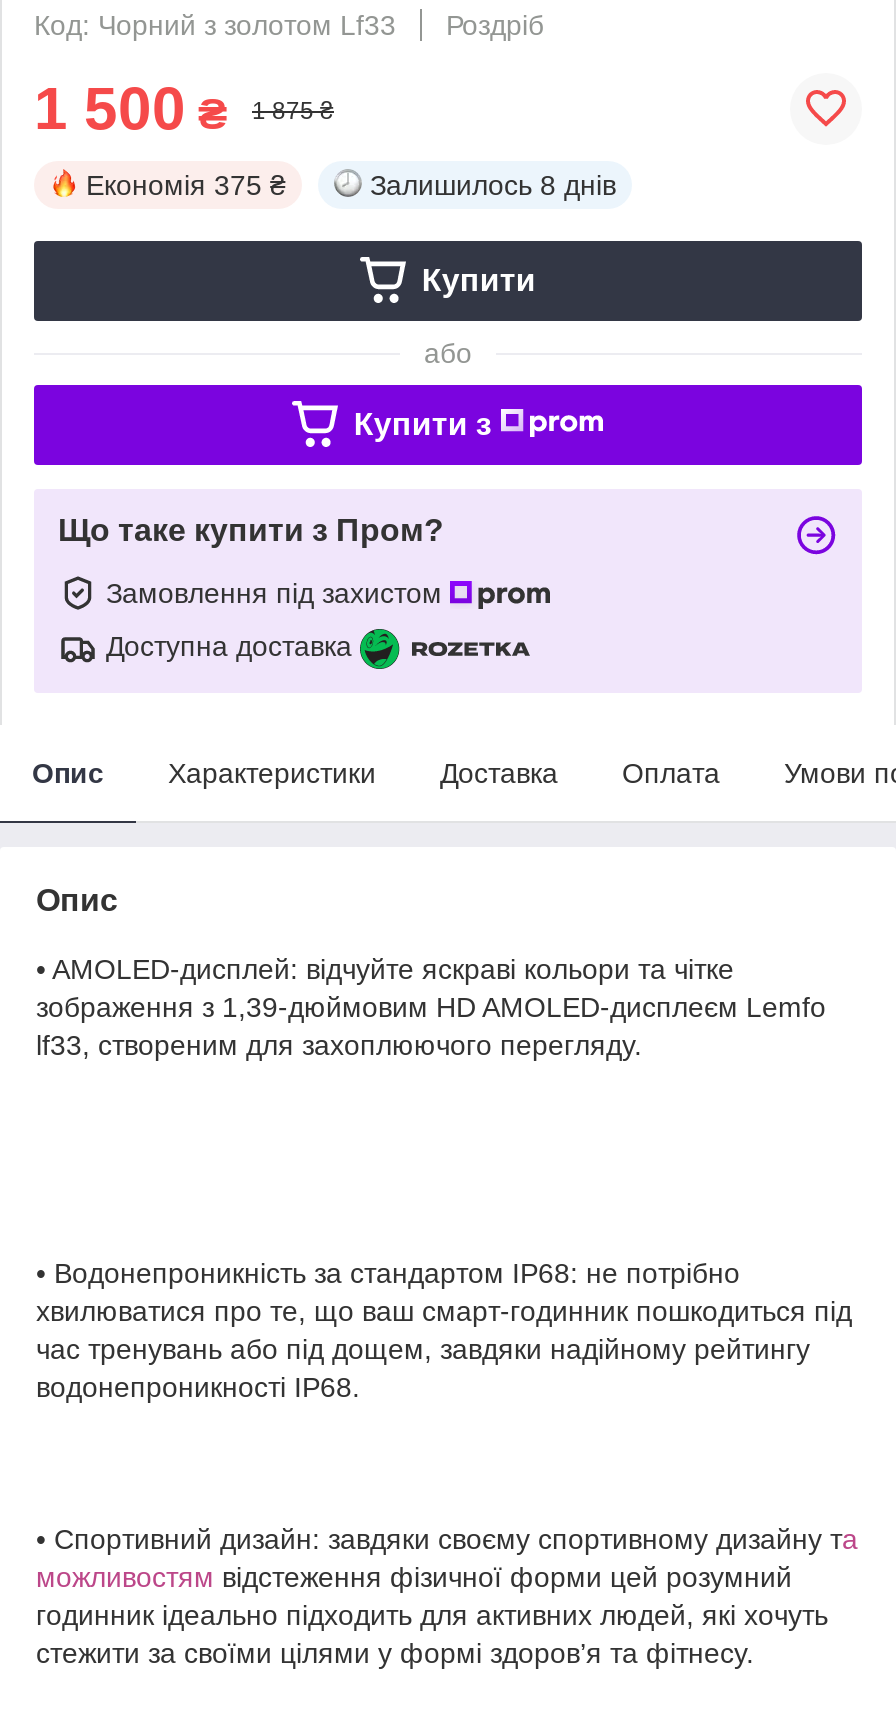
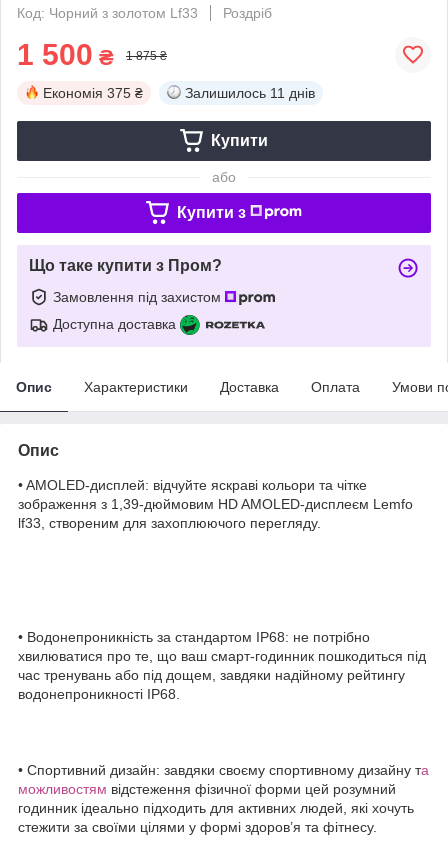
- Залишилось 8 днів
+ Залишилось 11 днів
